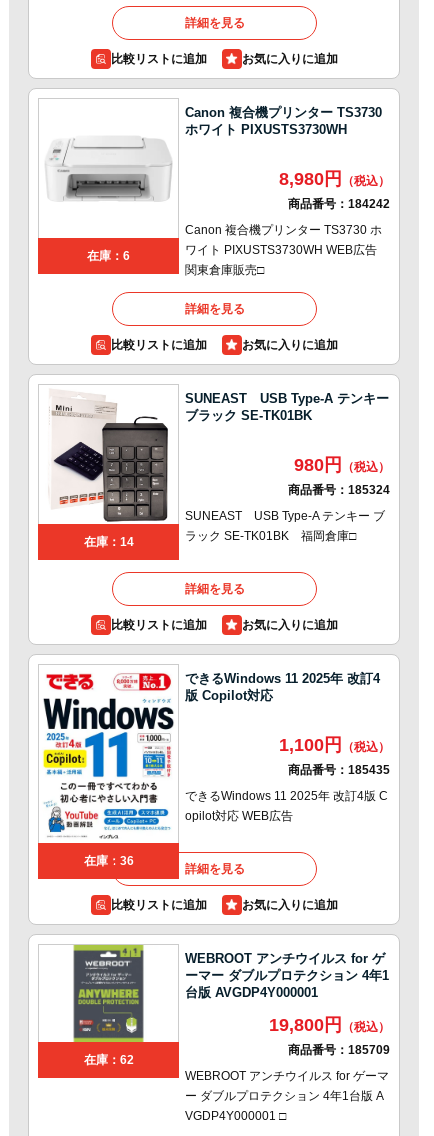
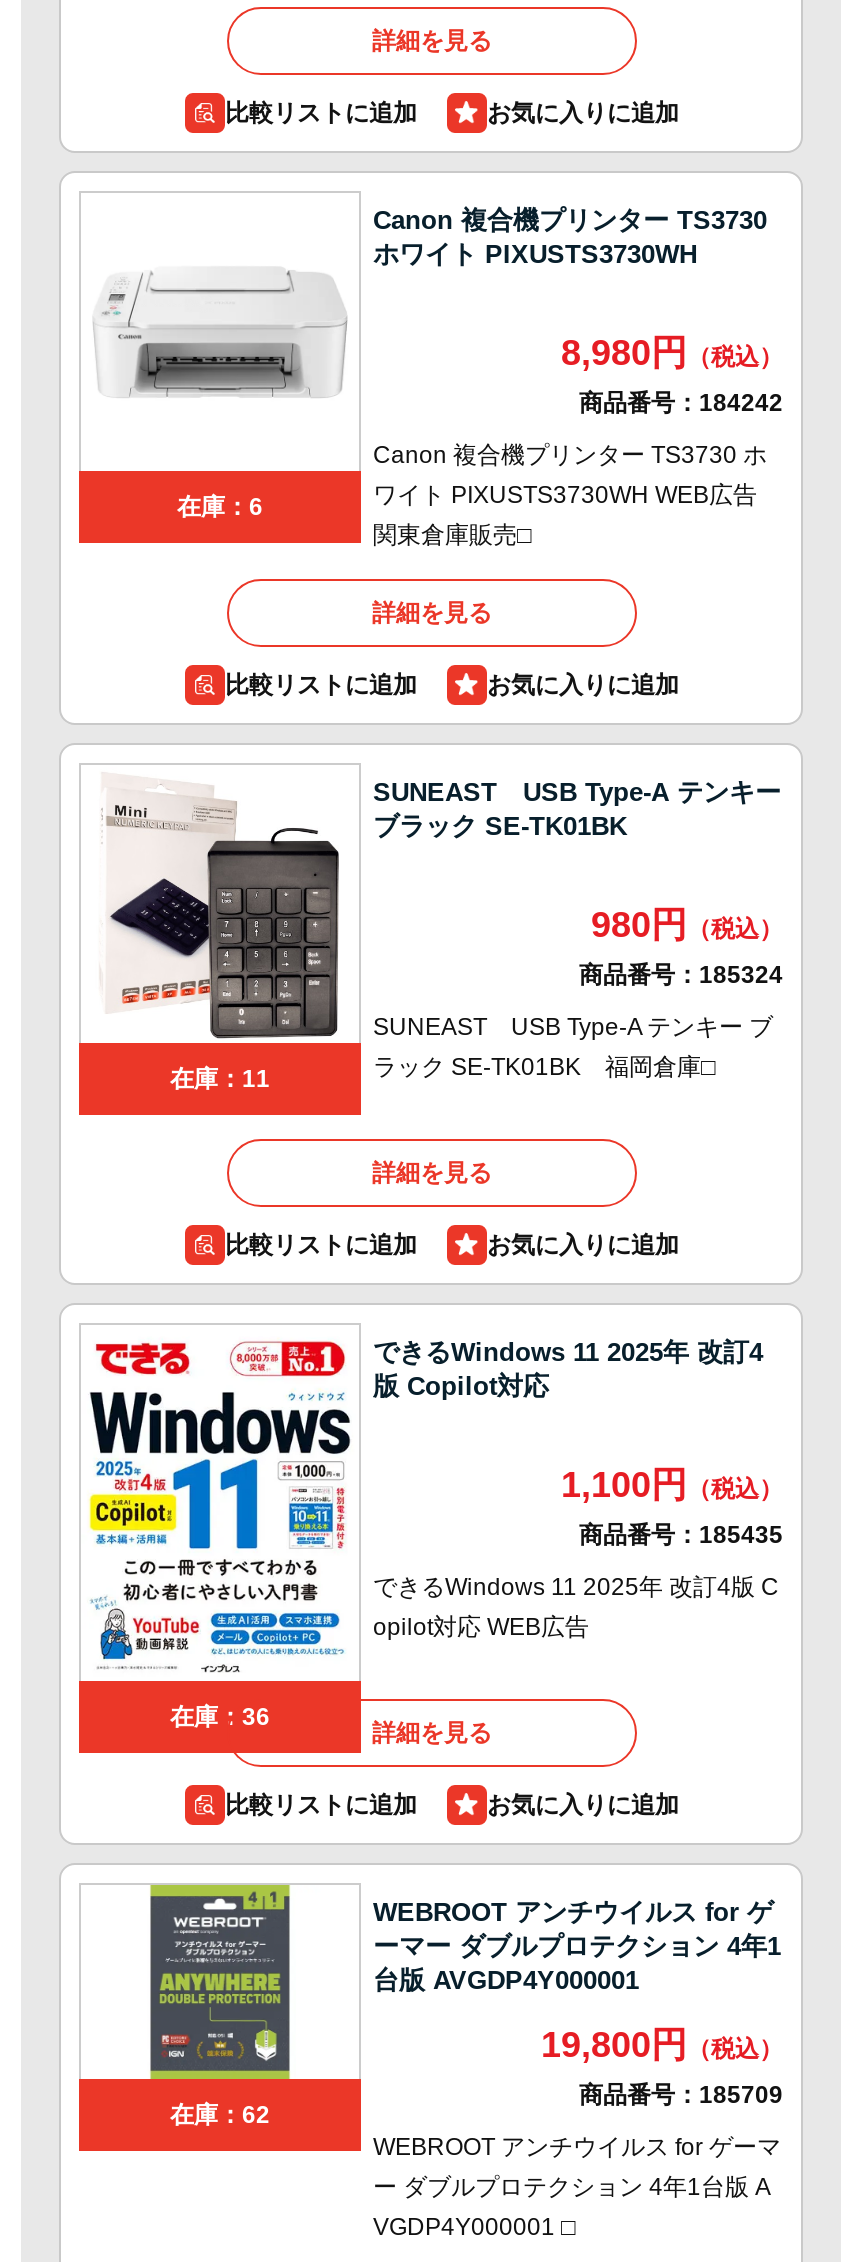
- 在庫：14
+ 在庫：11
